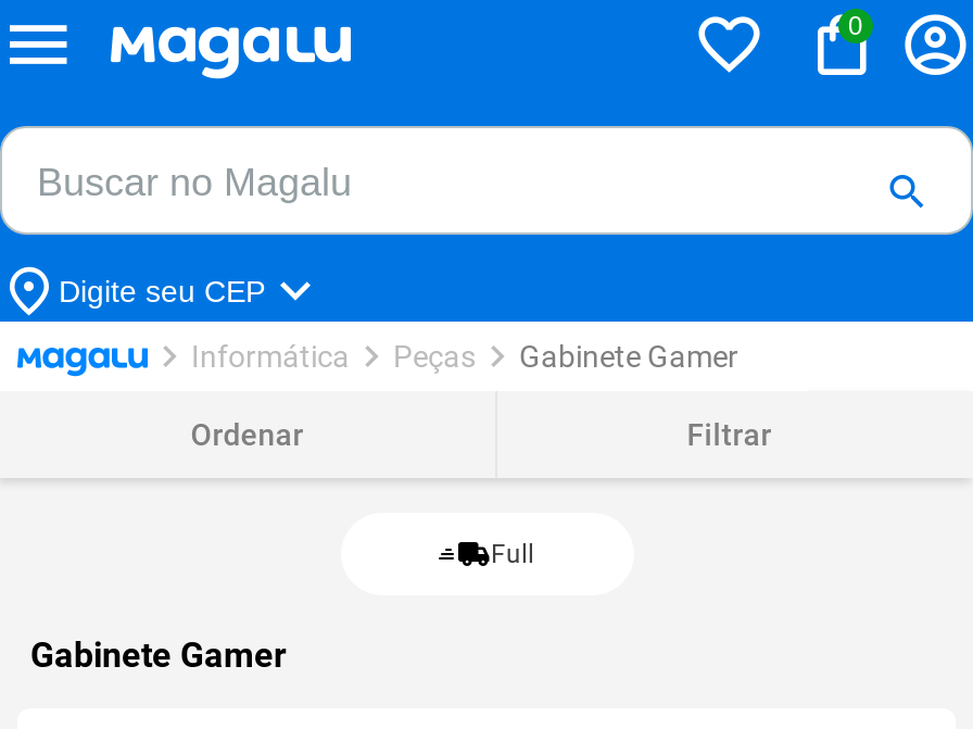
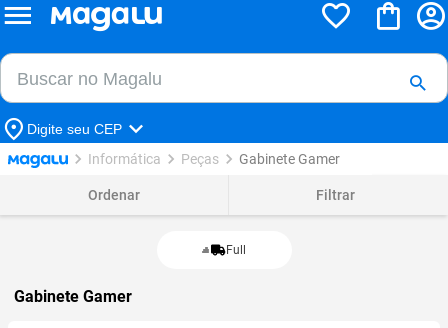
- 0
